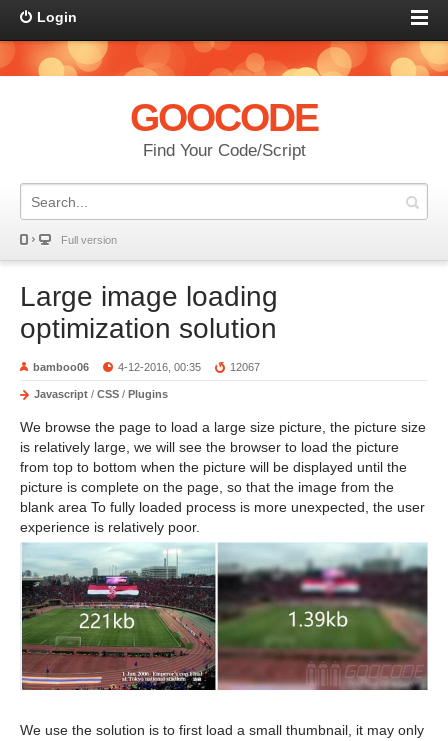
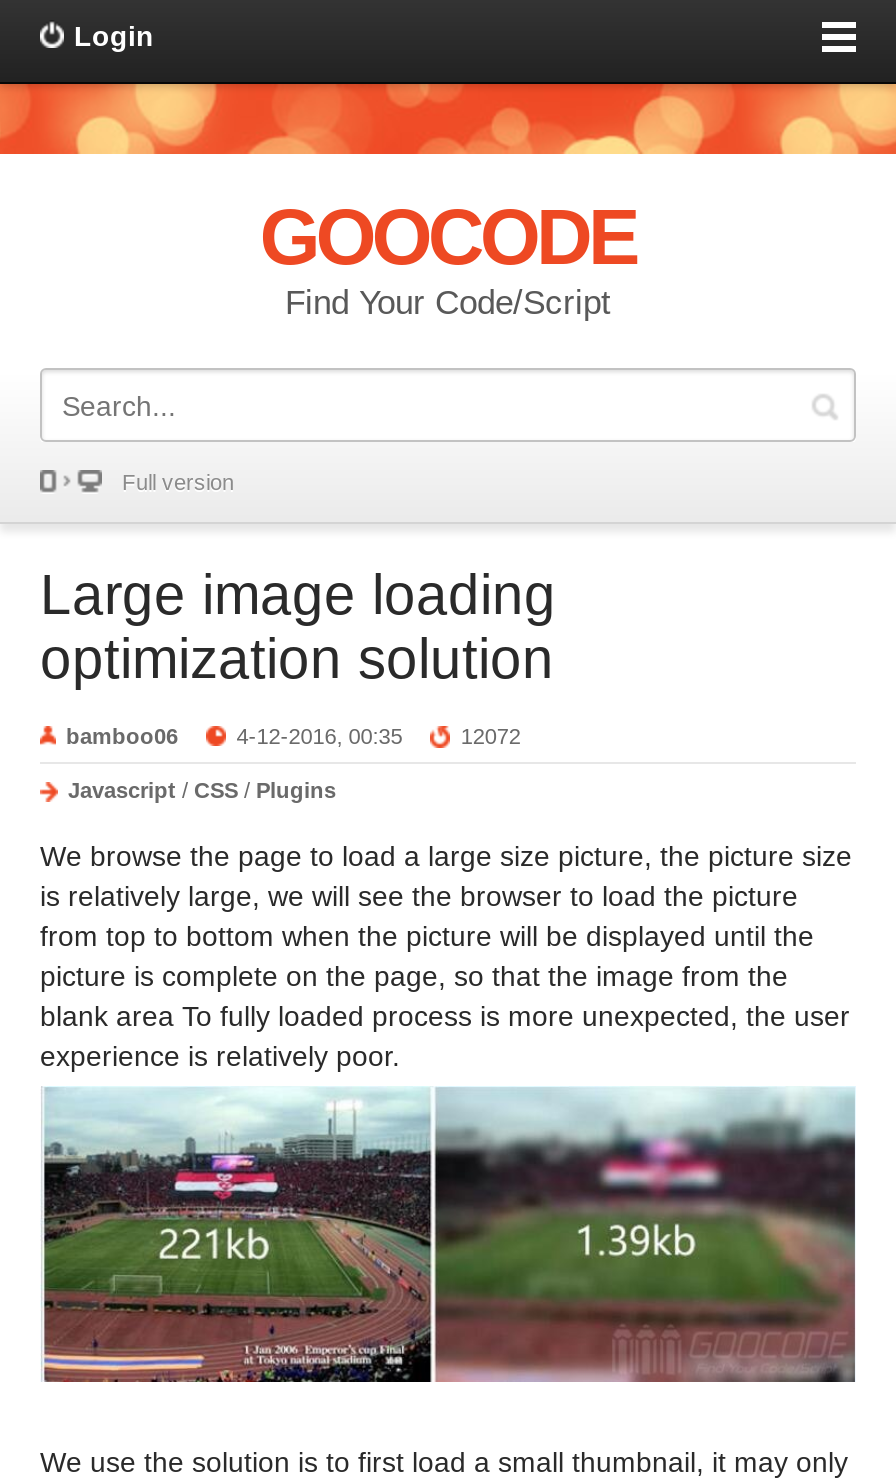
- 12067
+ 12072
